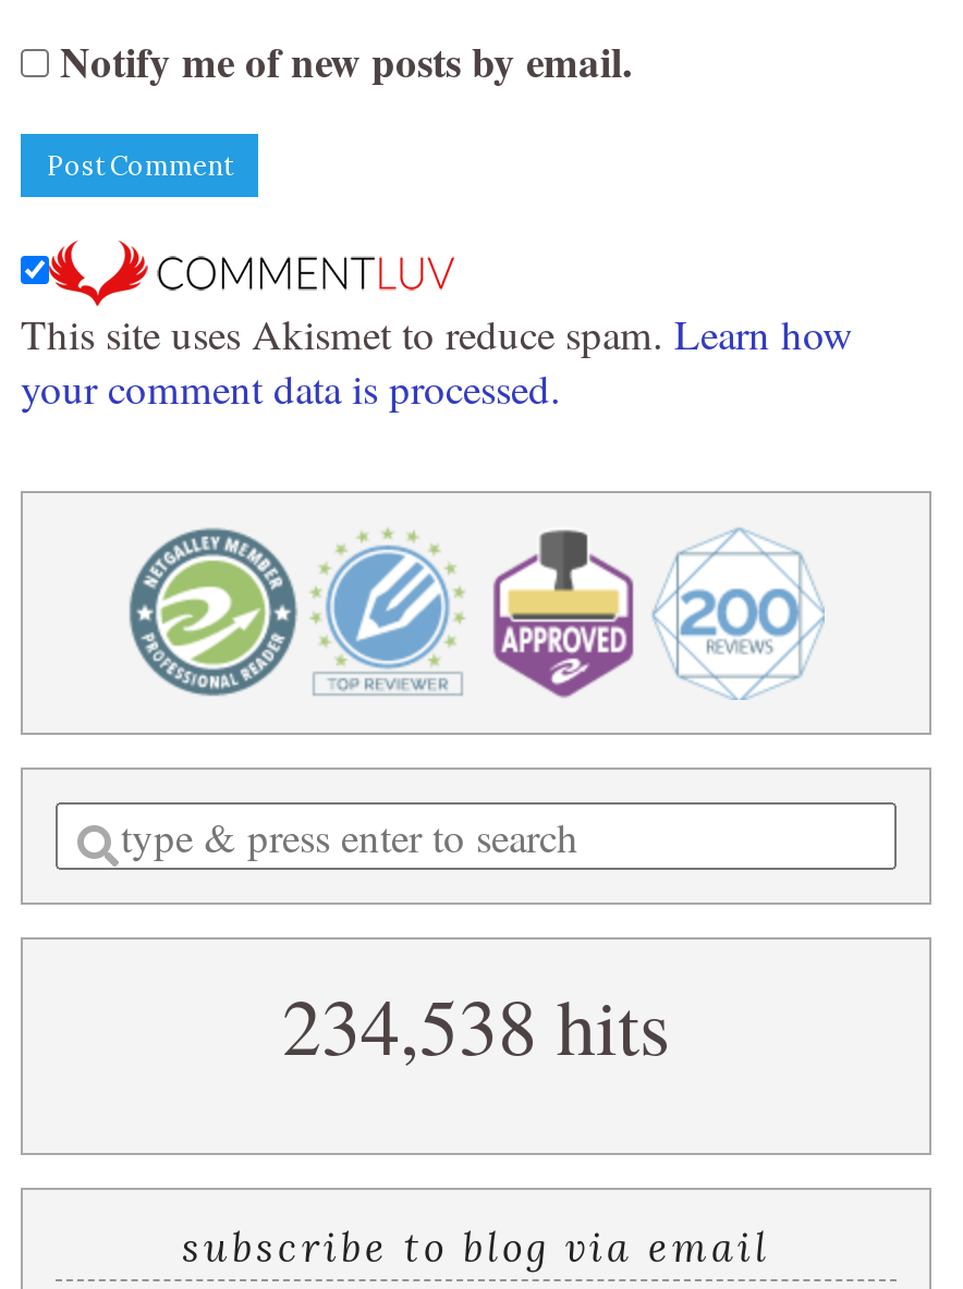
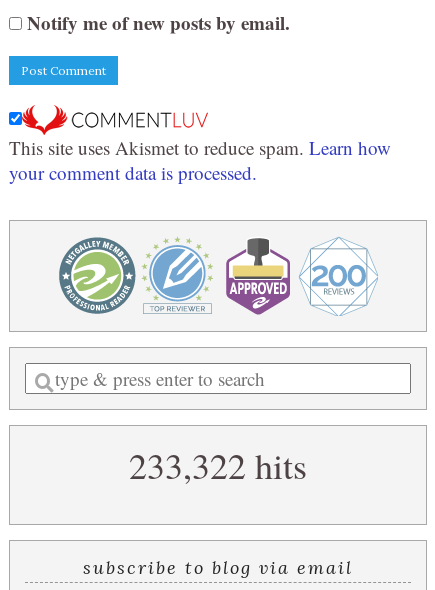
- 234,538 hits
+ 233,322 hits
